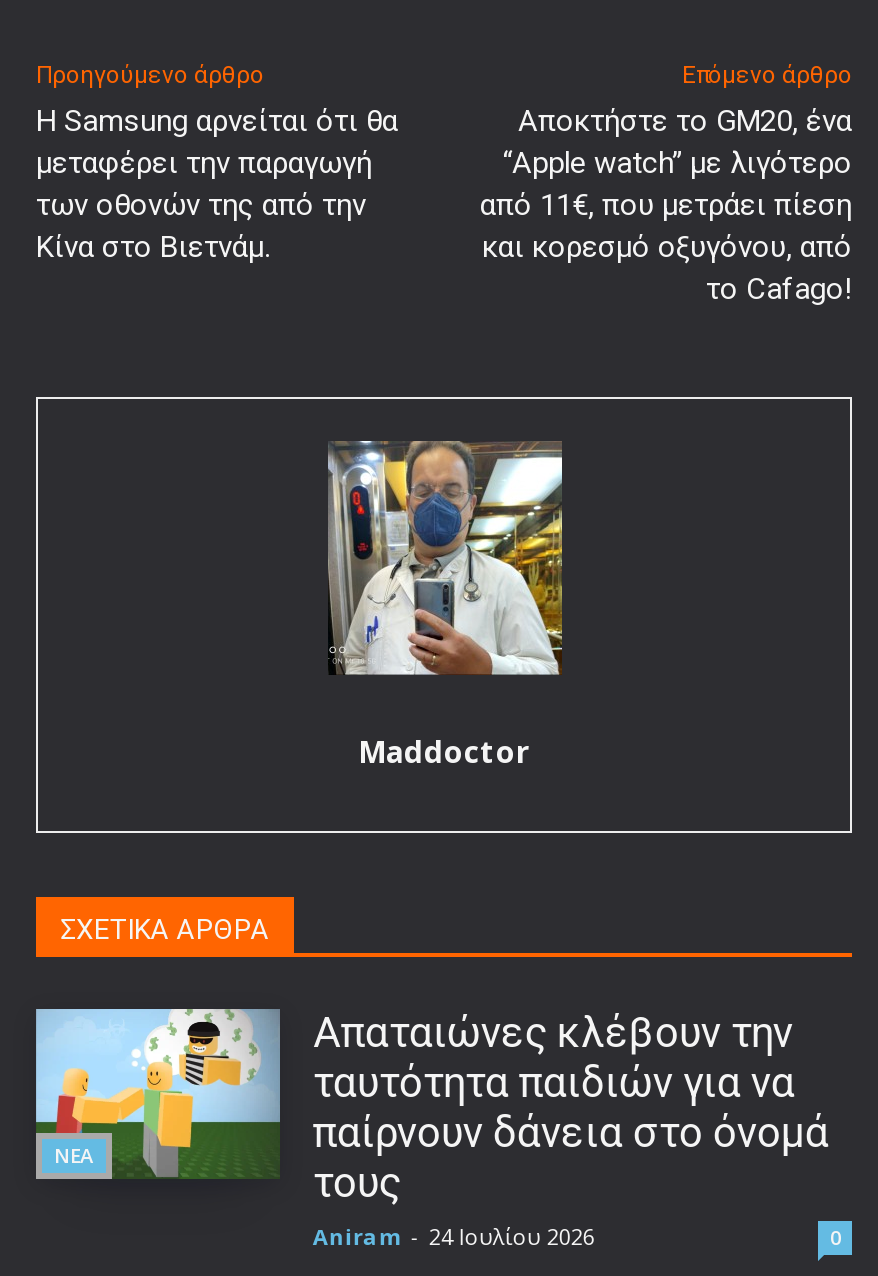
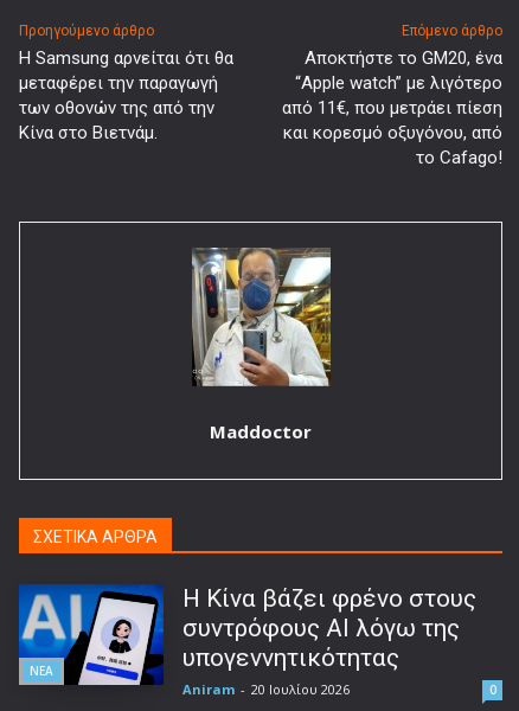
- [image]
- Απαταιώνες κλέβουν την
- ταυτότητα παιδιών για να
- παίρνουν δάνεια στο όνομά
- τους
- Aniram - 24 Ιουλίου 2026
+ [image]
+ Η Κίνα βάζει φρένο στους
+ συντρόφους AI λόγω της
+ υπογεννητικότητας
+ Aniram - 20 Ιουλίου 2026
